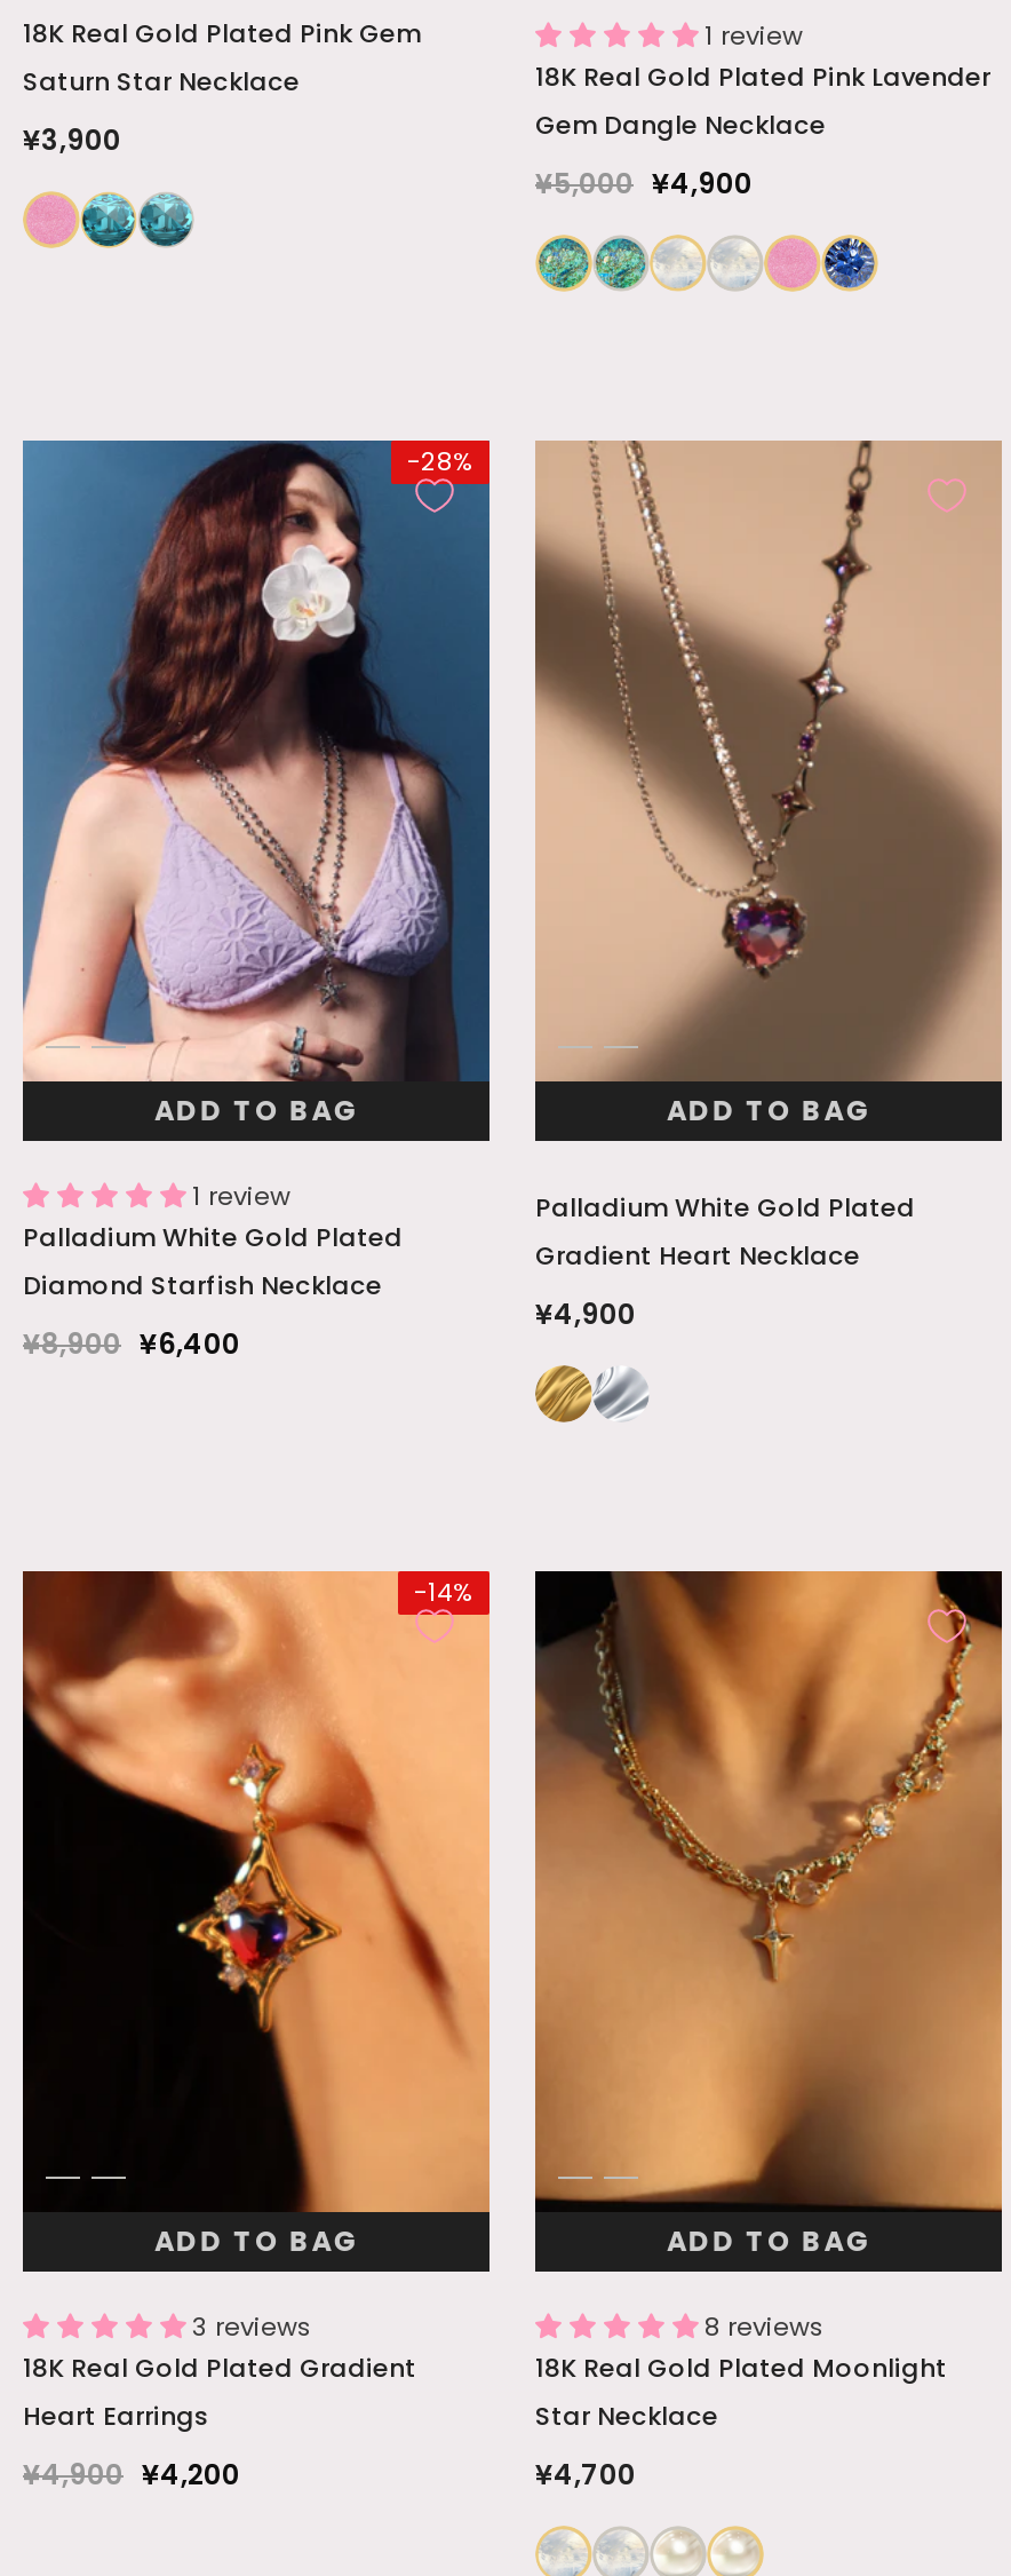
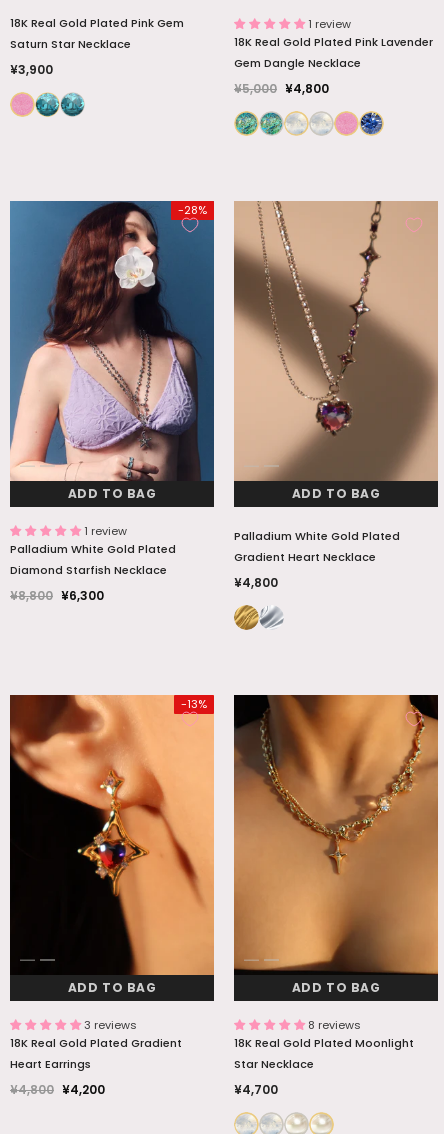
- ¥5,000 ¥4,900
+ ¥5,000 ¥4,800

- ¥4,900
+ ¥4,800

- ¥8,900 ¥6,400
+ ¥8,800 ¥6,300

- -14%
+ -13%

- ¥4,900 ¥4,200
+ ¥4,800 ¥4,200
